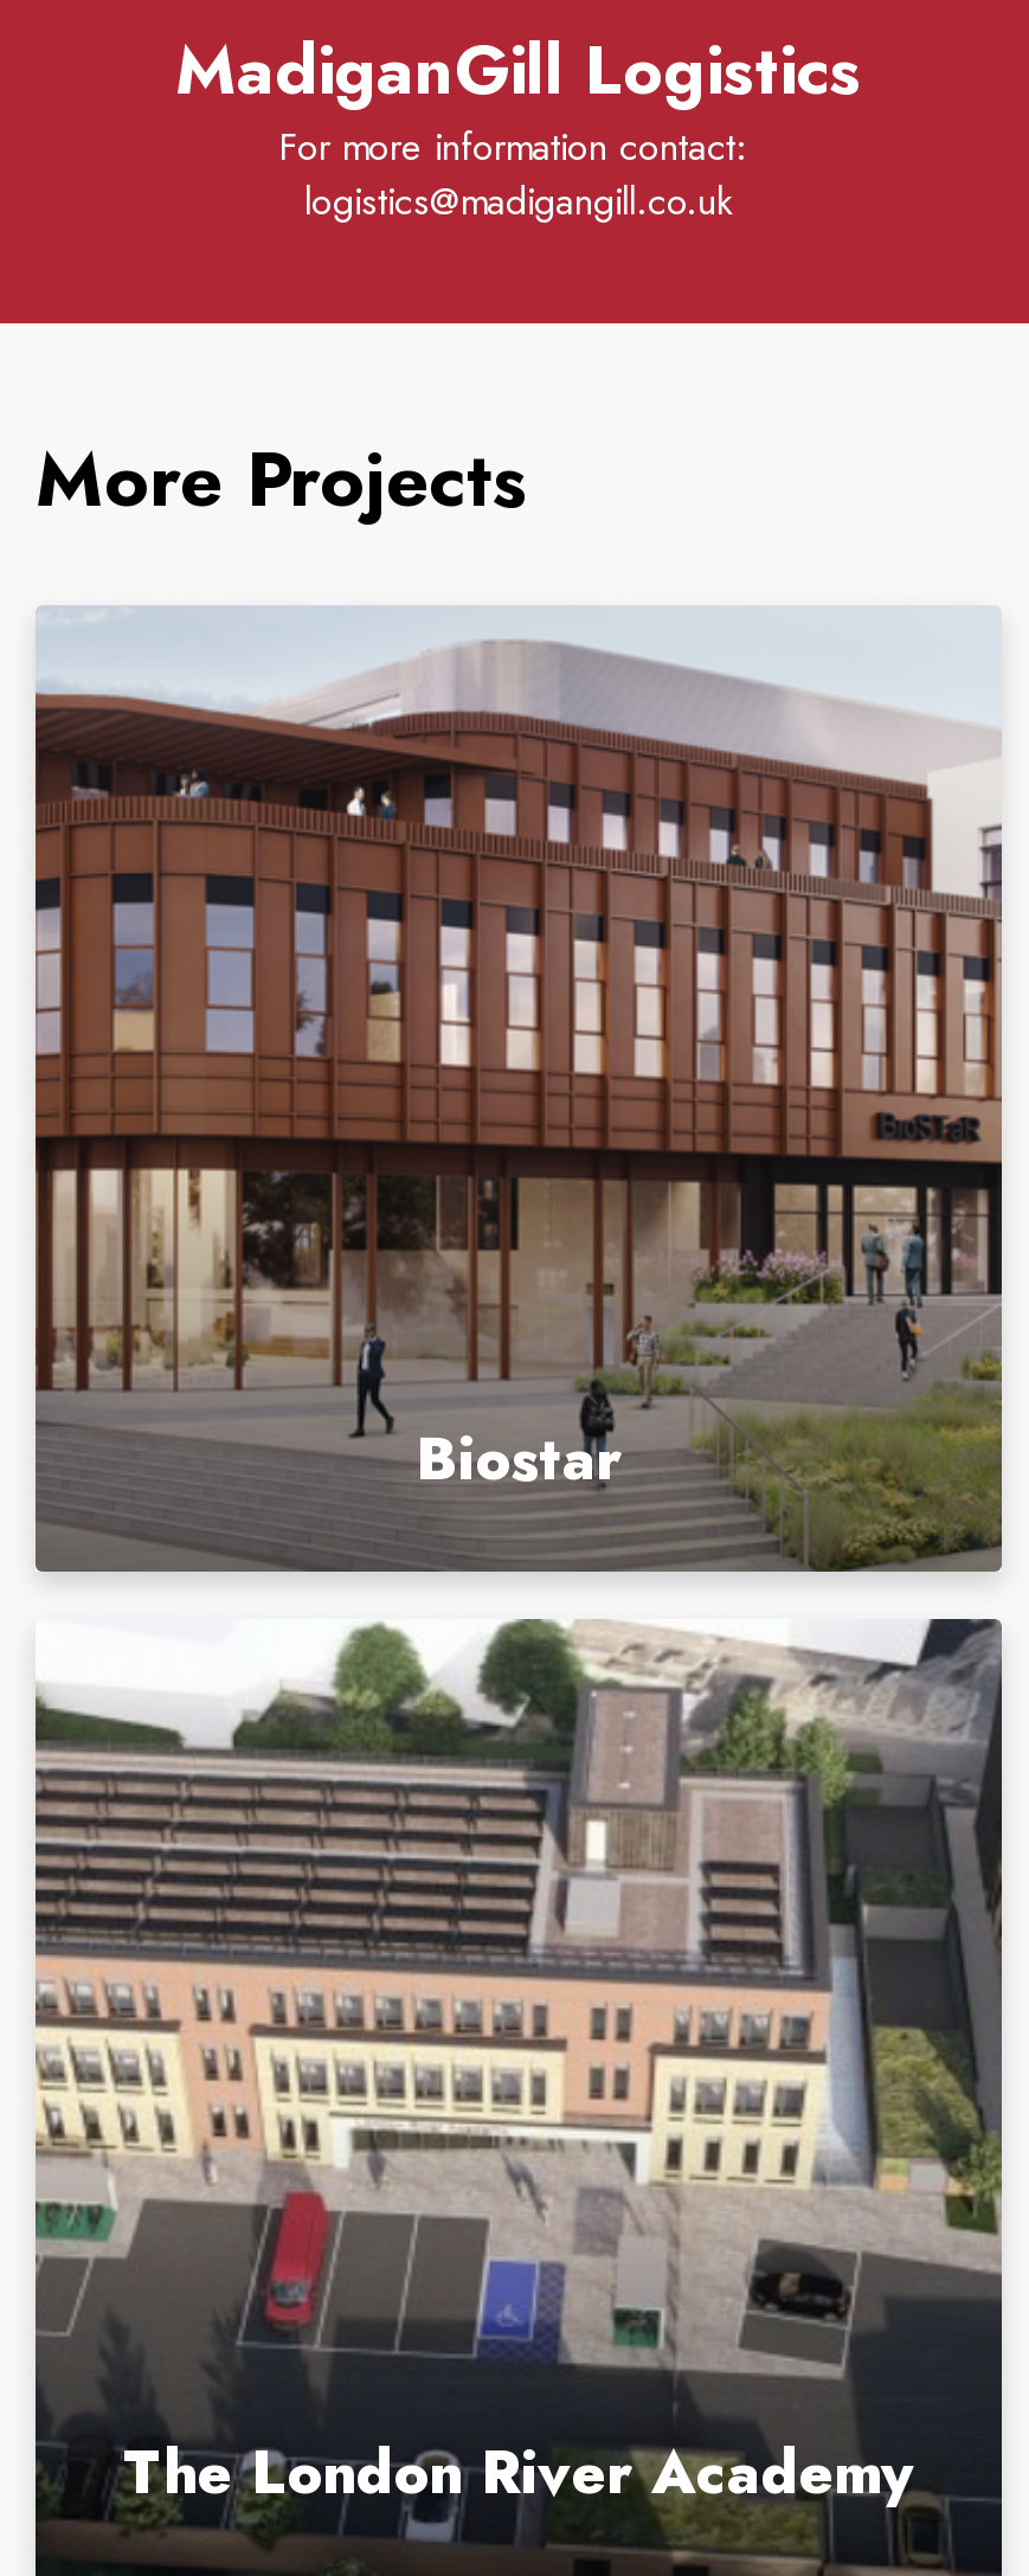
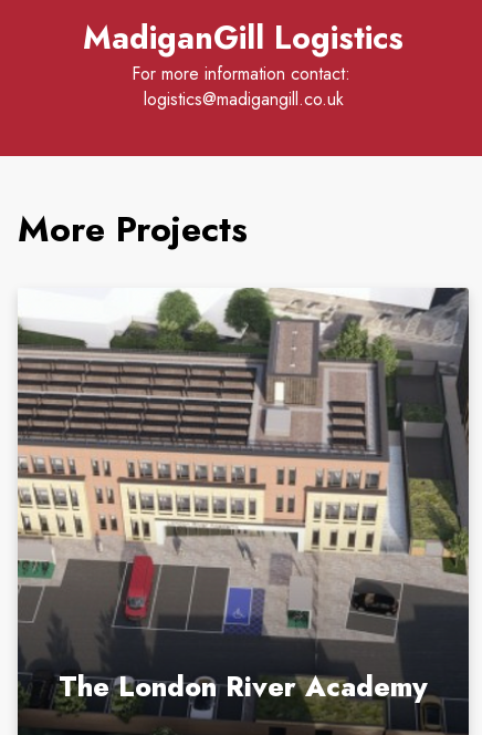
- [image]
- Biostar
